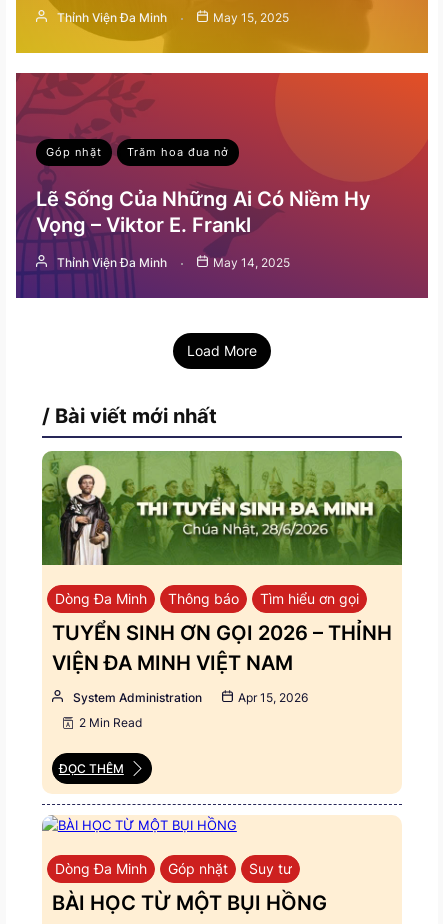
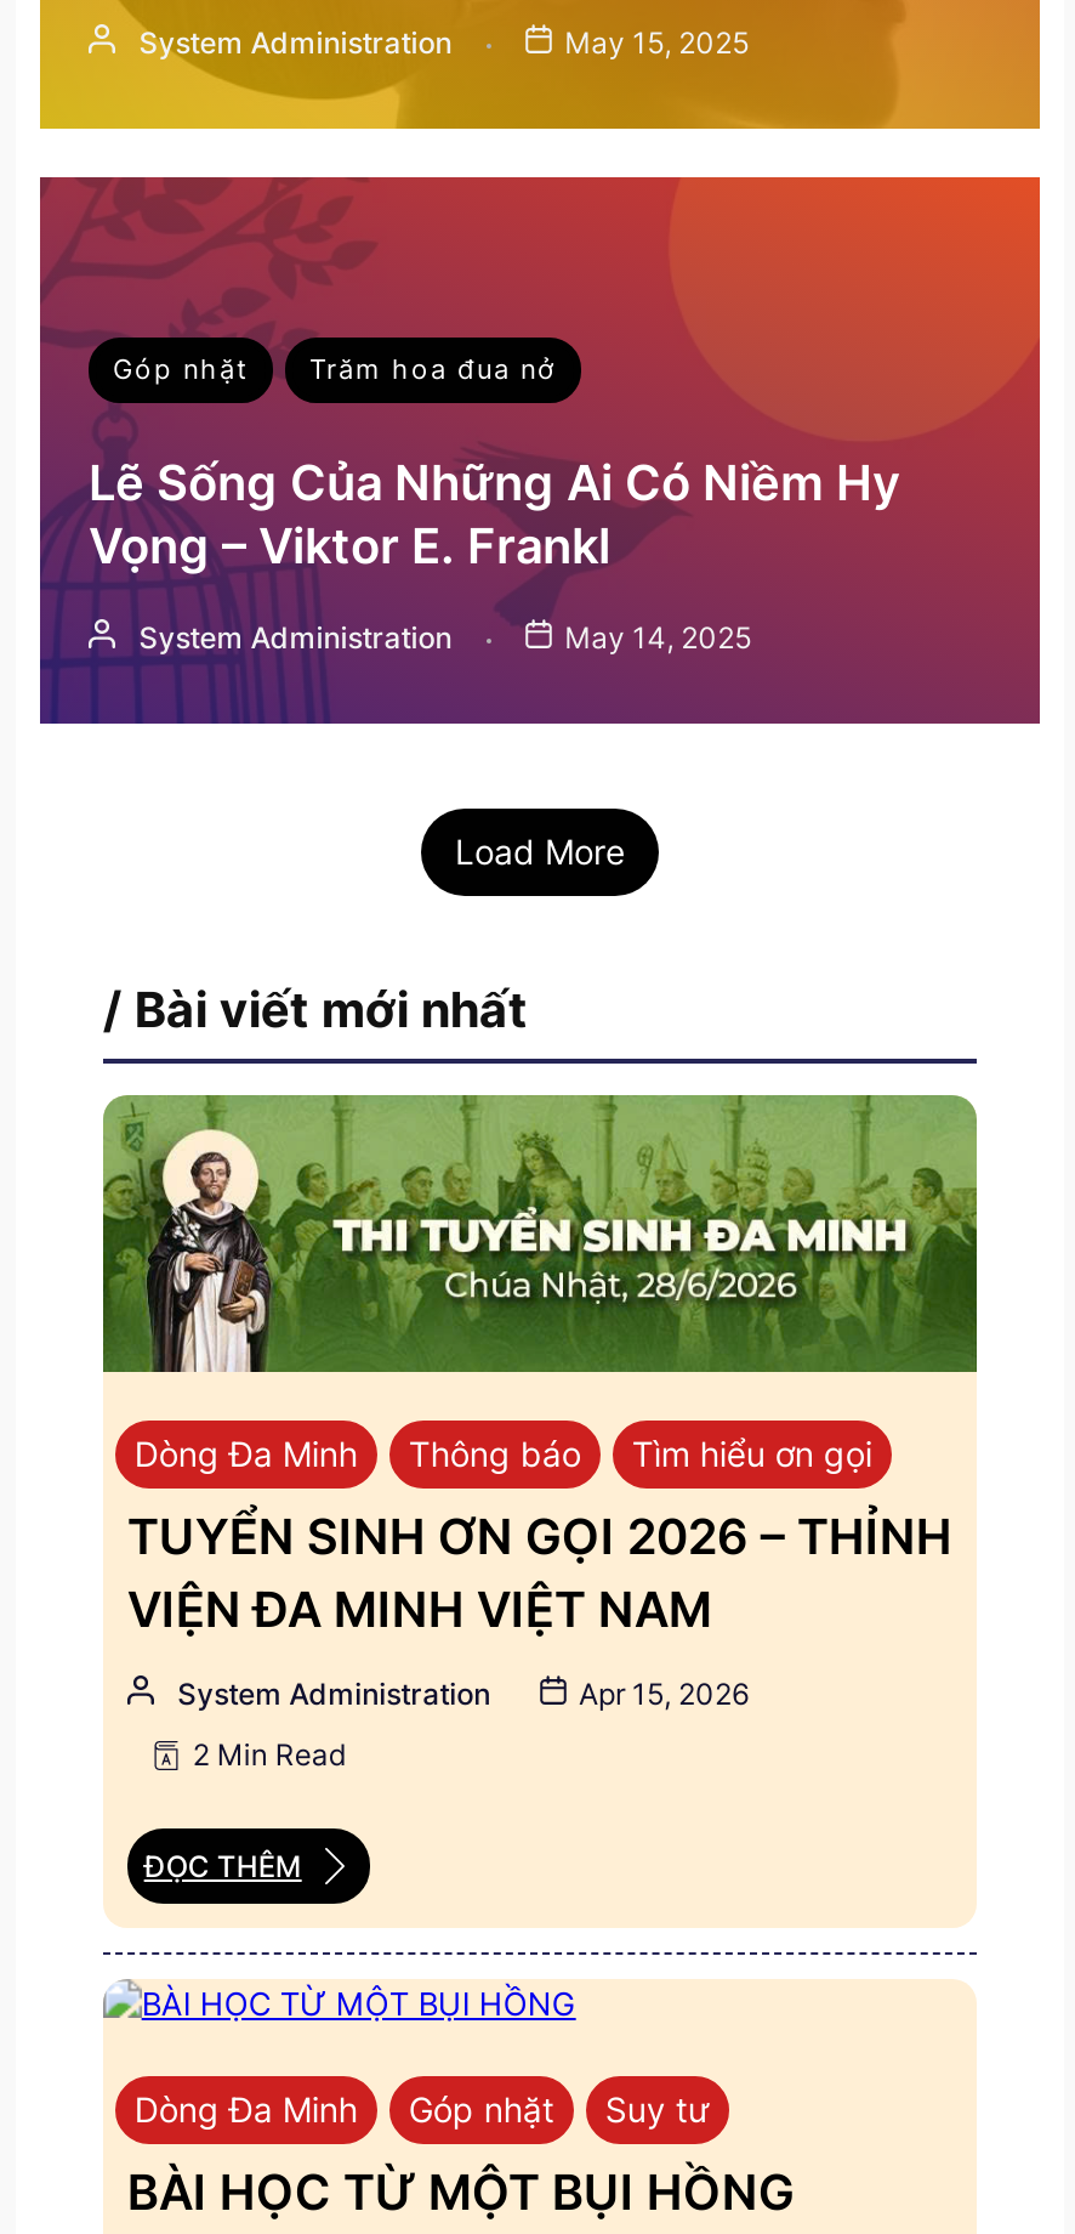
- Thỉnh Viện Đa Minh
+ System Administration

- Thỉnh Viện Đa Minh
+ System Administration
